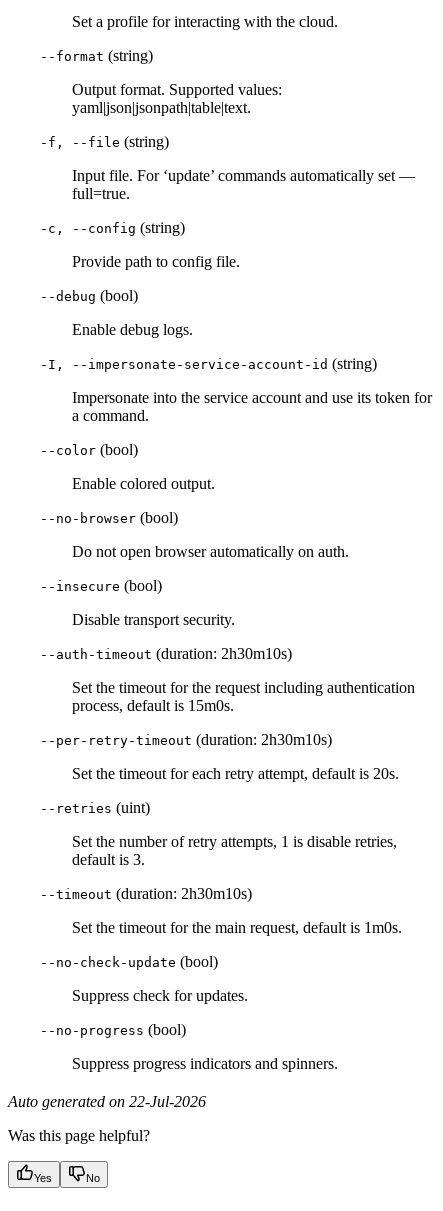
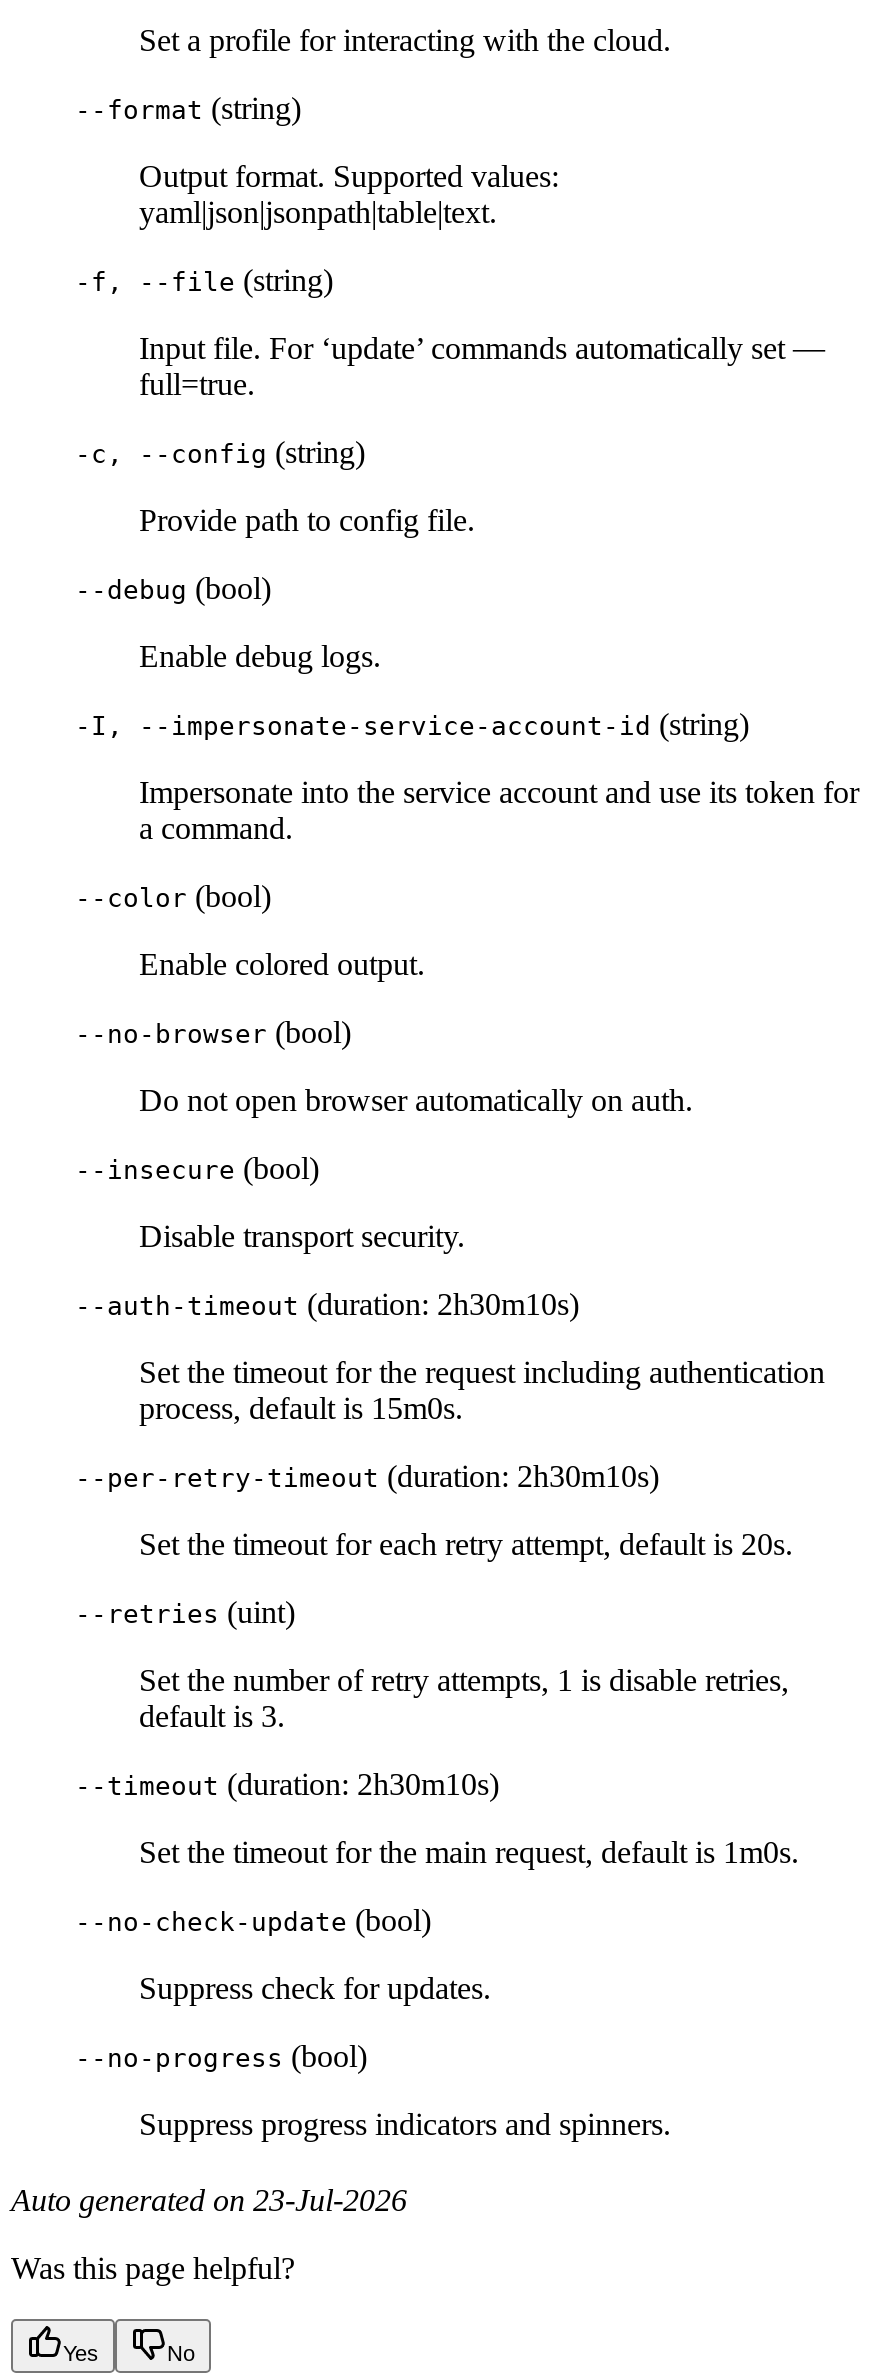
- Auto generated on 22-Jul-2026
+ Auto generated on 23-Jul-2026
